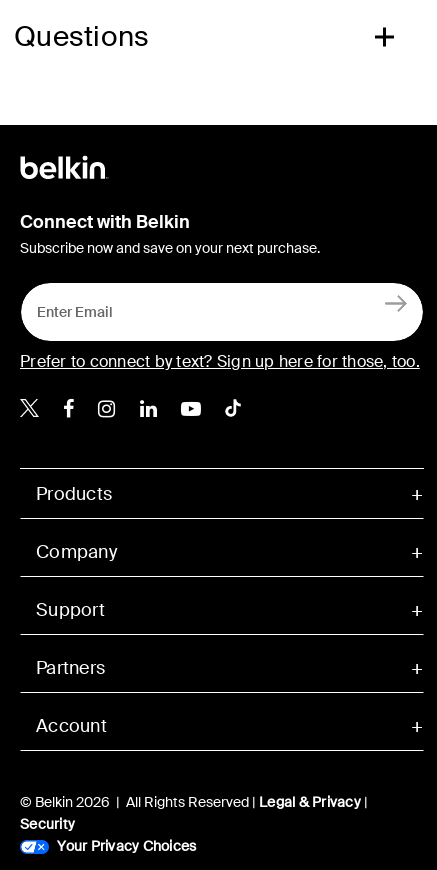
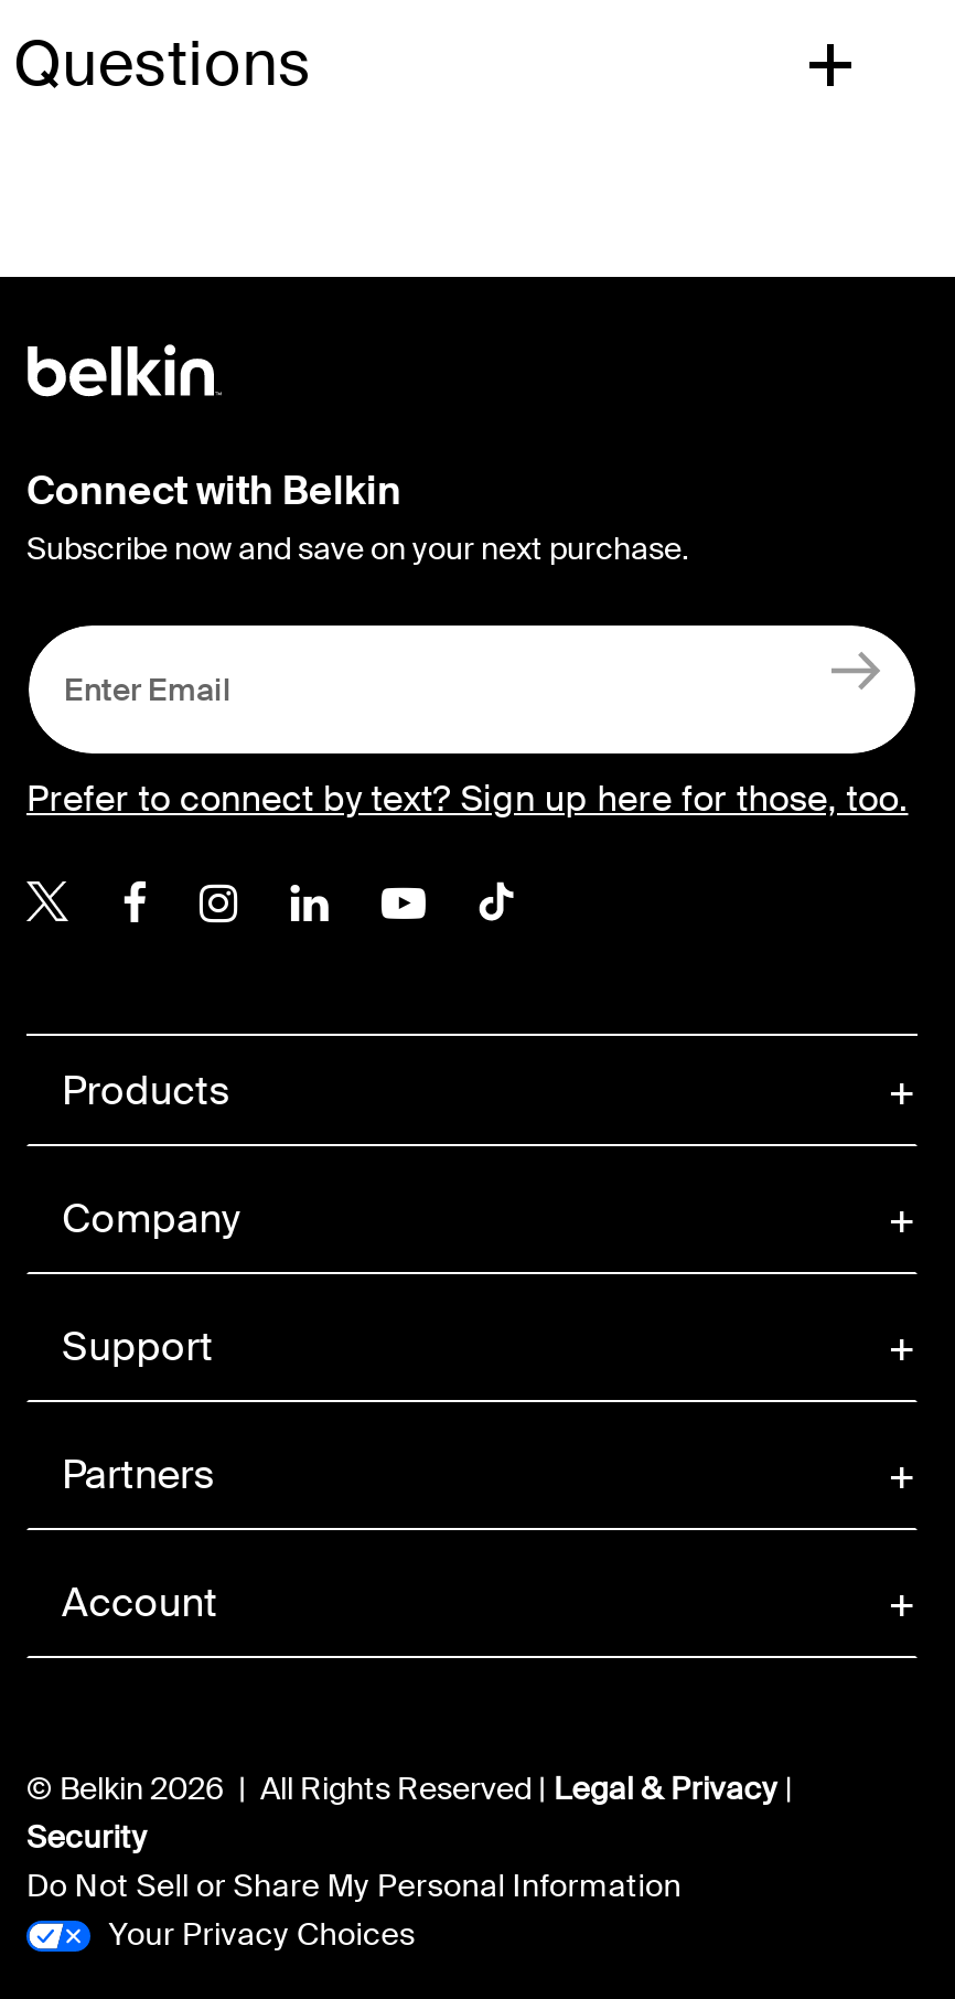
+ Do Not Sell or Share My Personal Information
